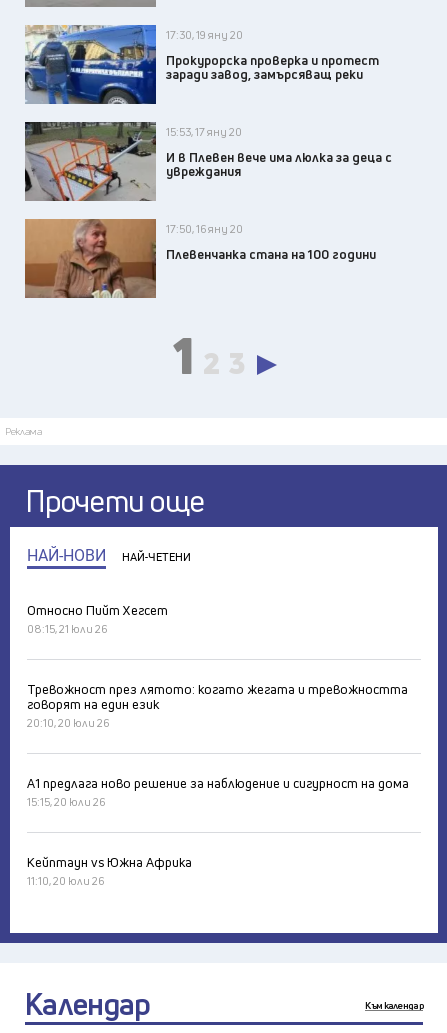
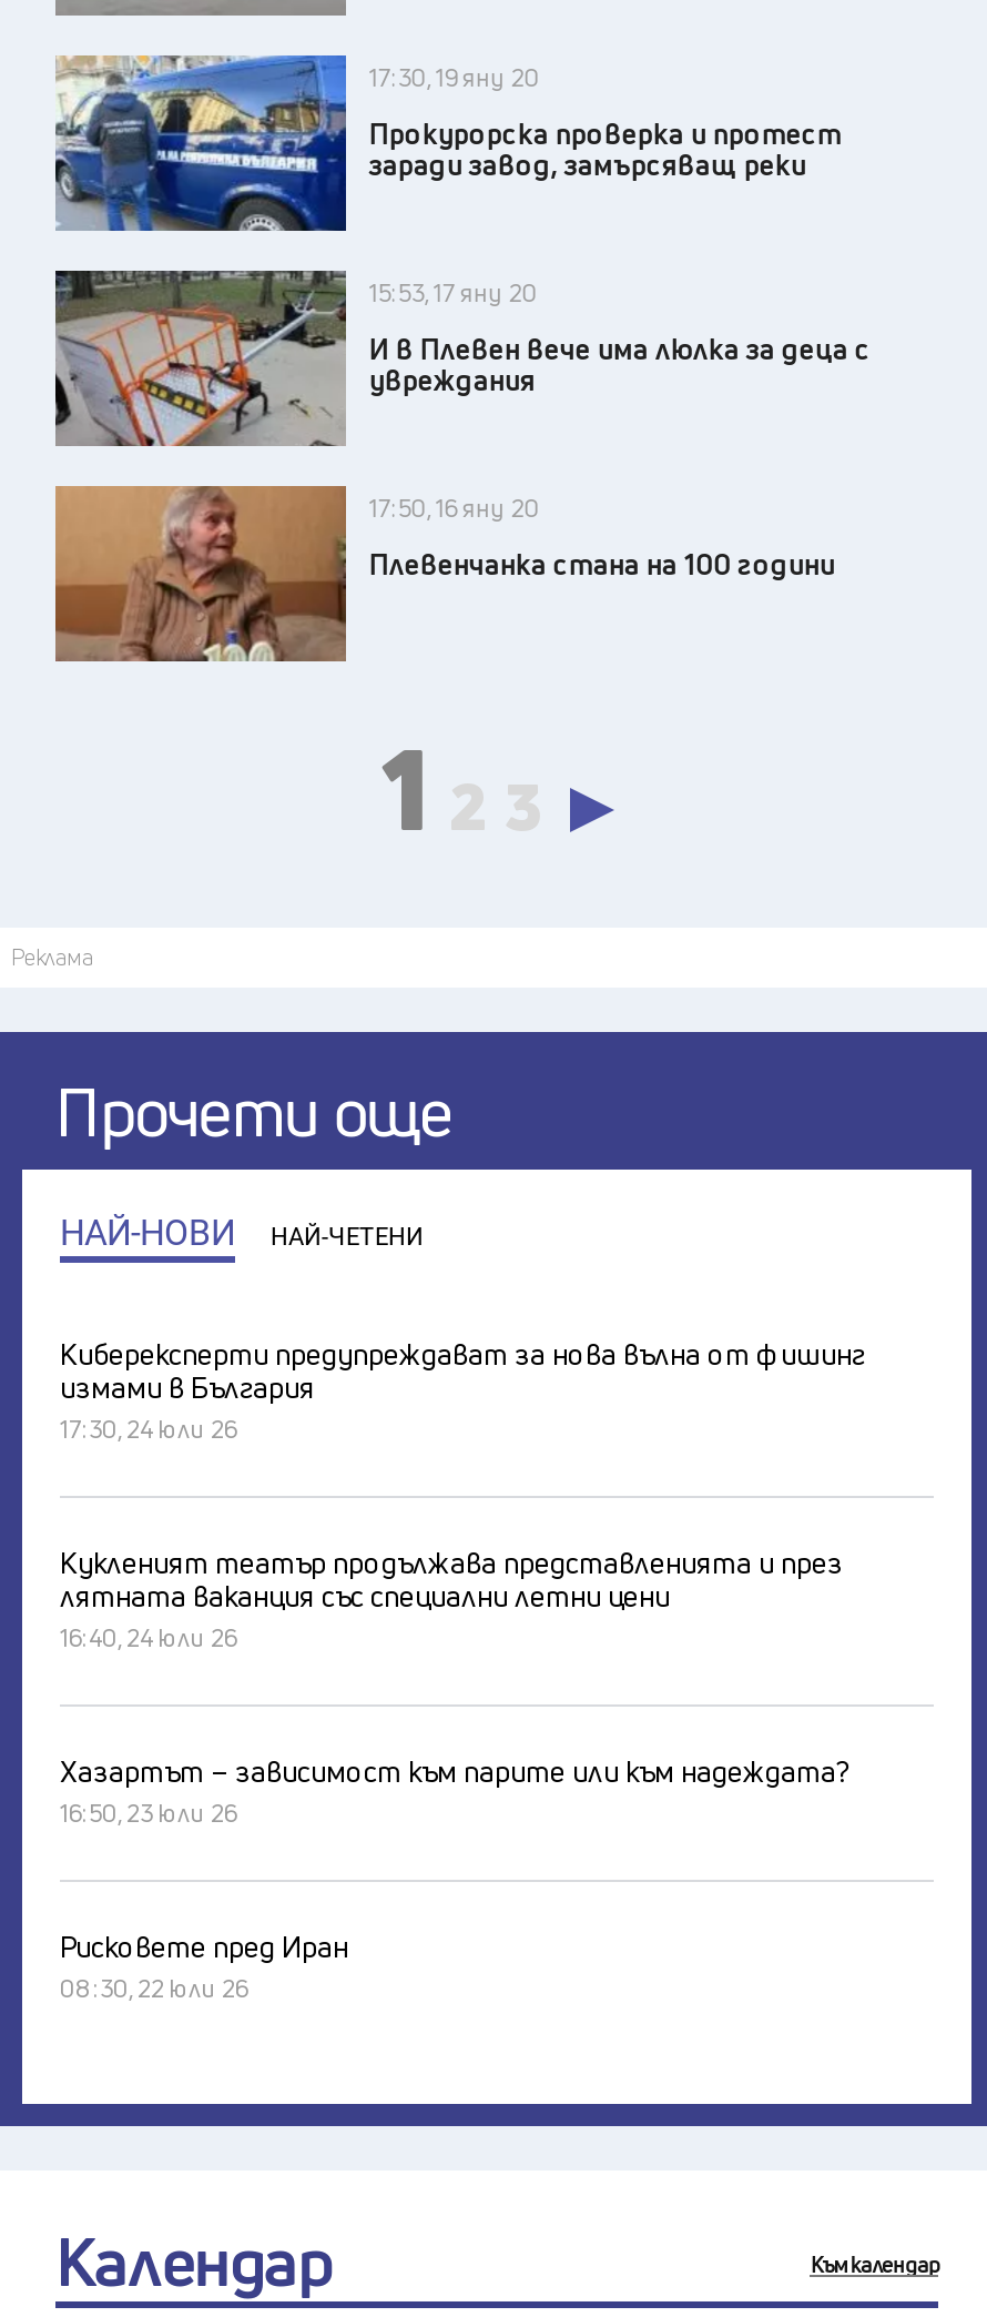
- Относно Пийт Хегсет
- 08:15, 21 юли 26
+ Киберексперти предупреждават за нова вълна от фишинг
+ измами в България
+ 17:30, 24 юли 26

- Тревожност през лятото: когато жегата и тревожността
- говорят на един език
- 20:10, 20 юли 26
+ Кукленият театър продължава представленията и през
+ лятната ваканция със специални летни цени
+ 16:40, 24 юли 26

- А1 предлага ново решение за наблюдение и сигурност на дома
- 15:15, 20 юли 26
+ Хазартът – зависимост към парите или към надеждата?
+ 16:50, 23 юли 26

- Кейптаун vs Южна Африка
- 11:10, 20 юли 26
+ Рисковете пред Иран
+ 08:30, 22 юли 26
